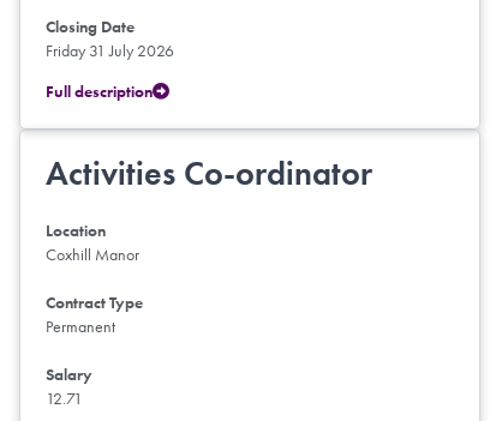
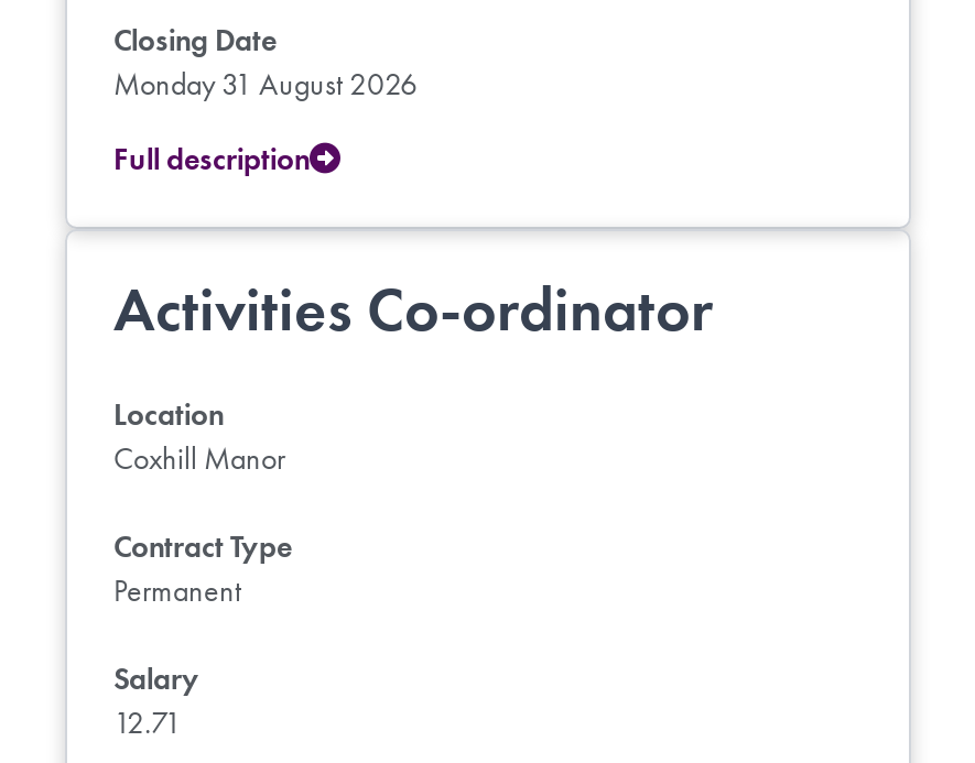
- Friday 31 July 2026
+ Monday 31 August 2026
